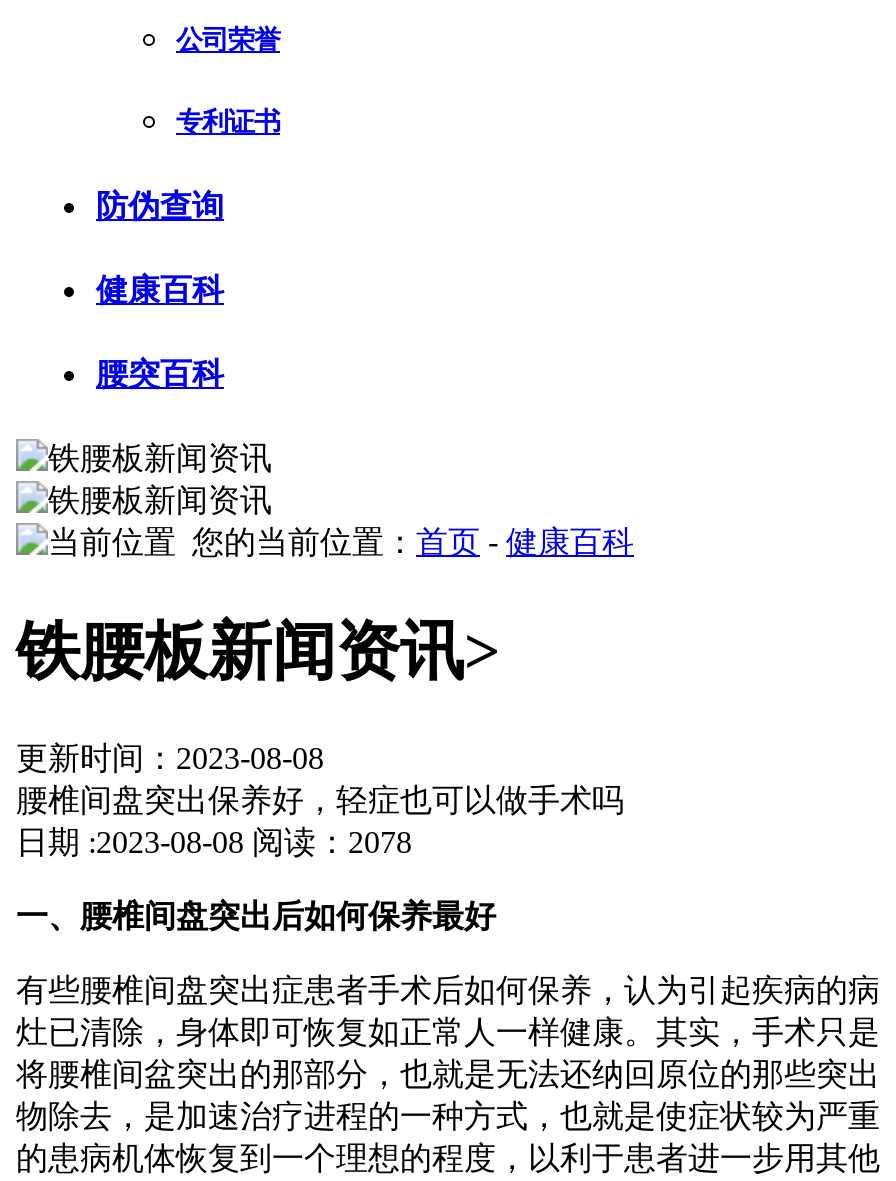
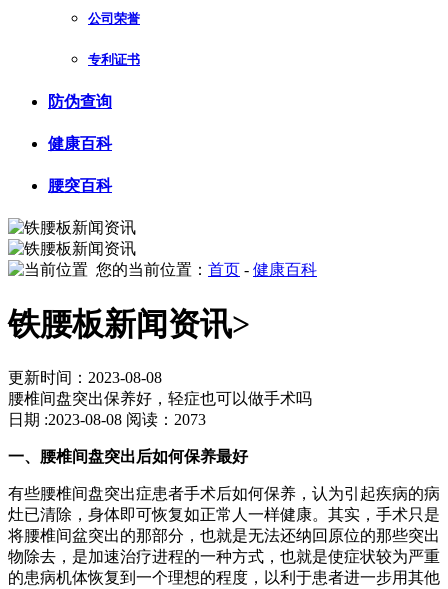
- 日期 :2023-08-08 阅读：2078
+ 日期 :2023-08-08 阅读：2073
